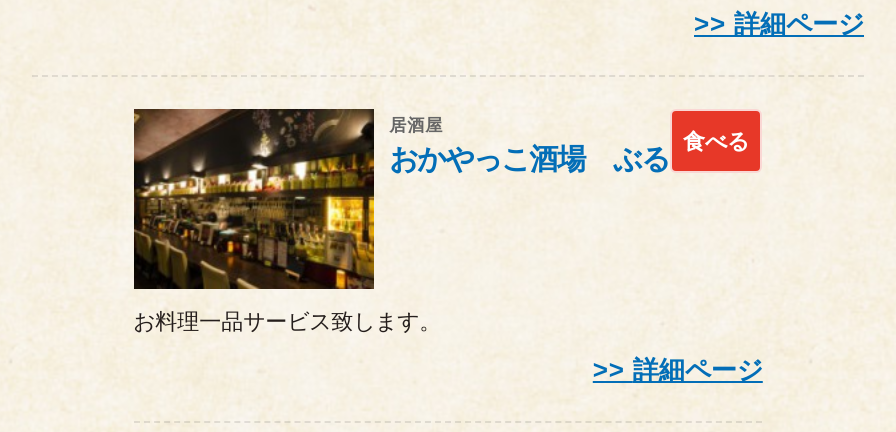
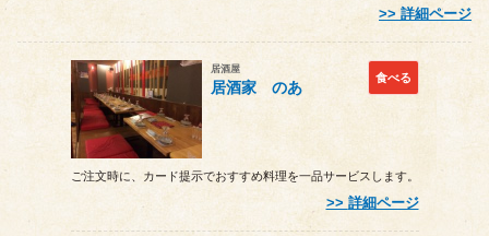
- [image]
- おかやっこ酒場 ぶる
+ [image]
+ 居酒家 のあ

- お料理一品サービス致します。
+ ご注文時に、カード提示でおすすめ料理を一品サービスします。
